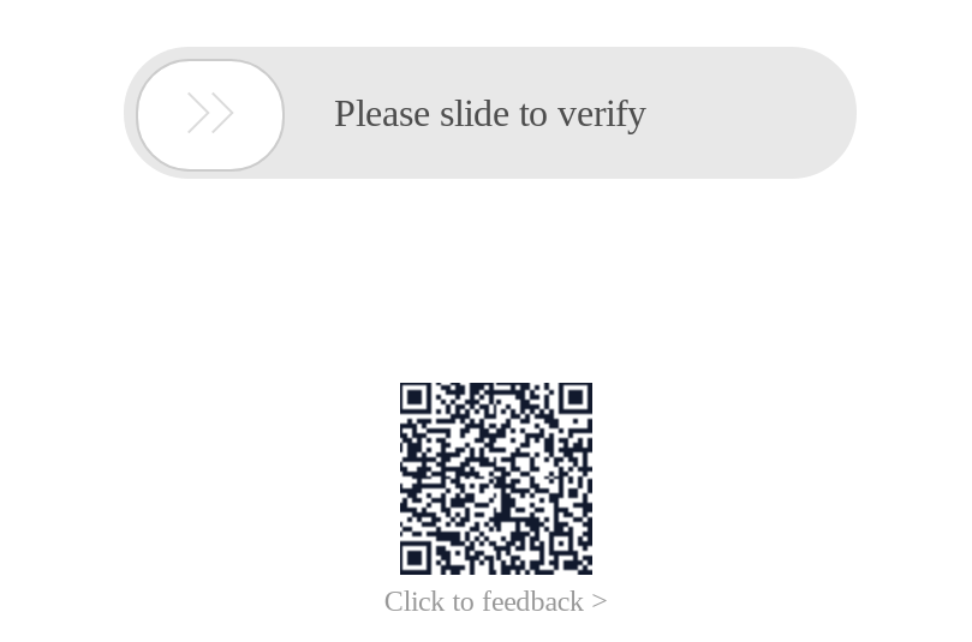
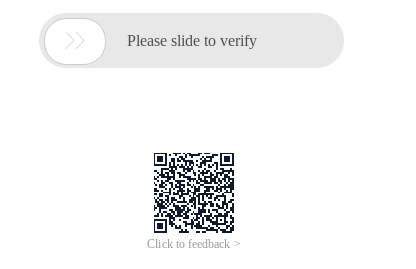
- [image]
+ [image]
